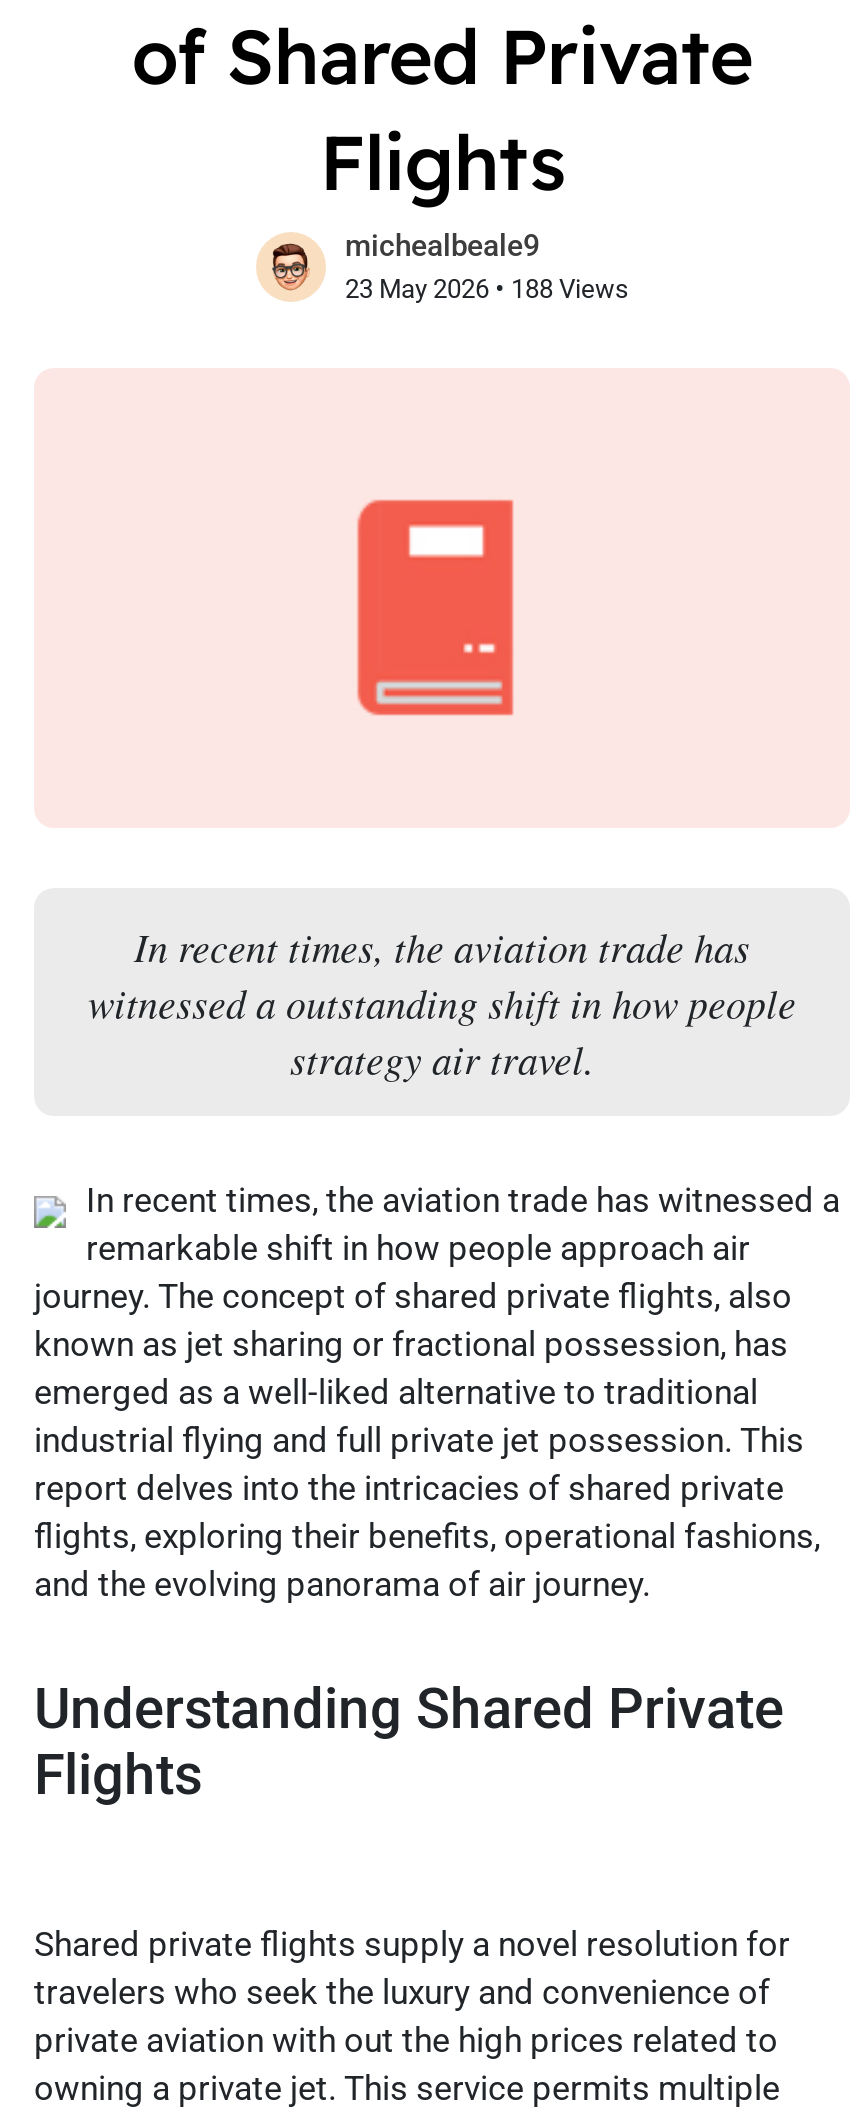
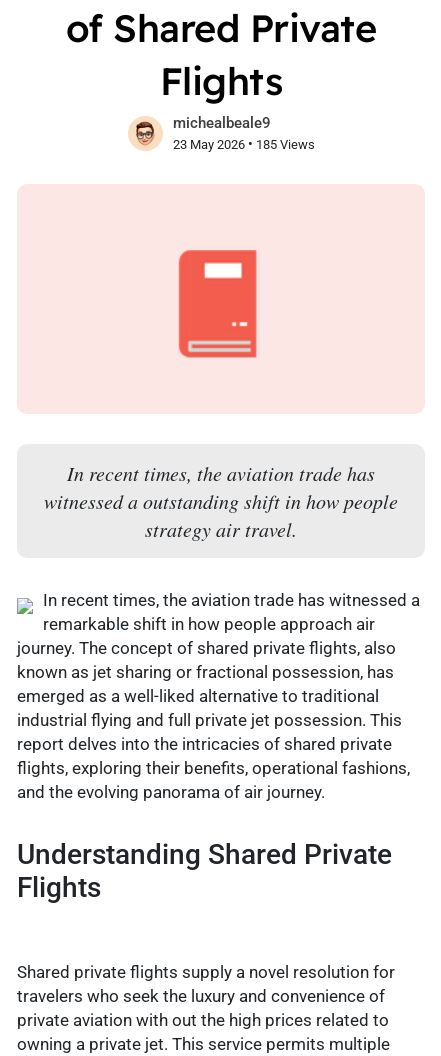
- 23 May 2026 • 188 Views
+ 23 May 2026 • 185 Views
